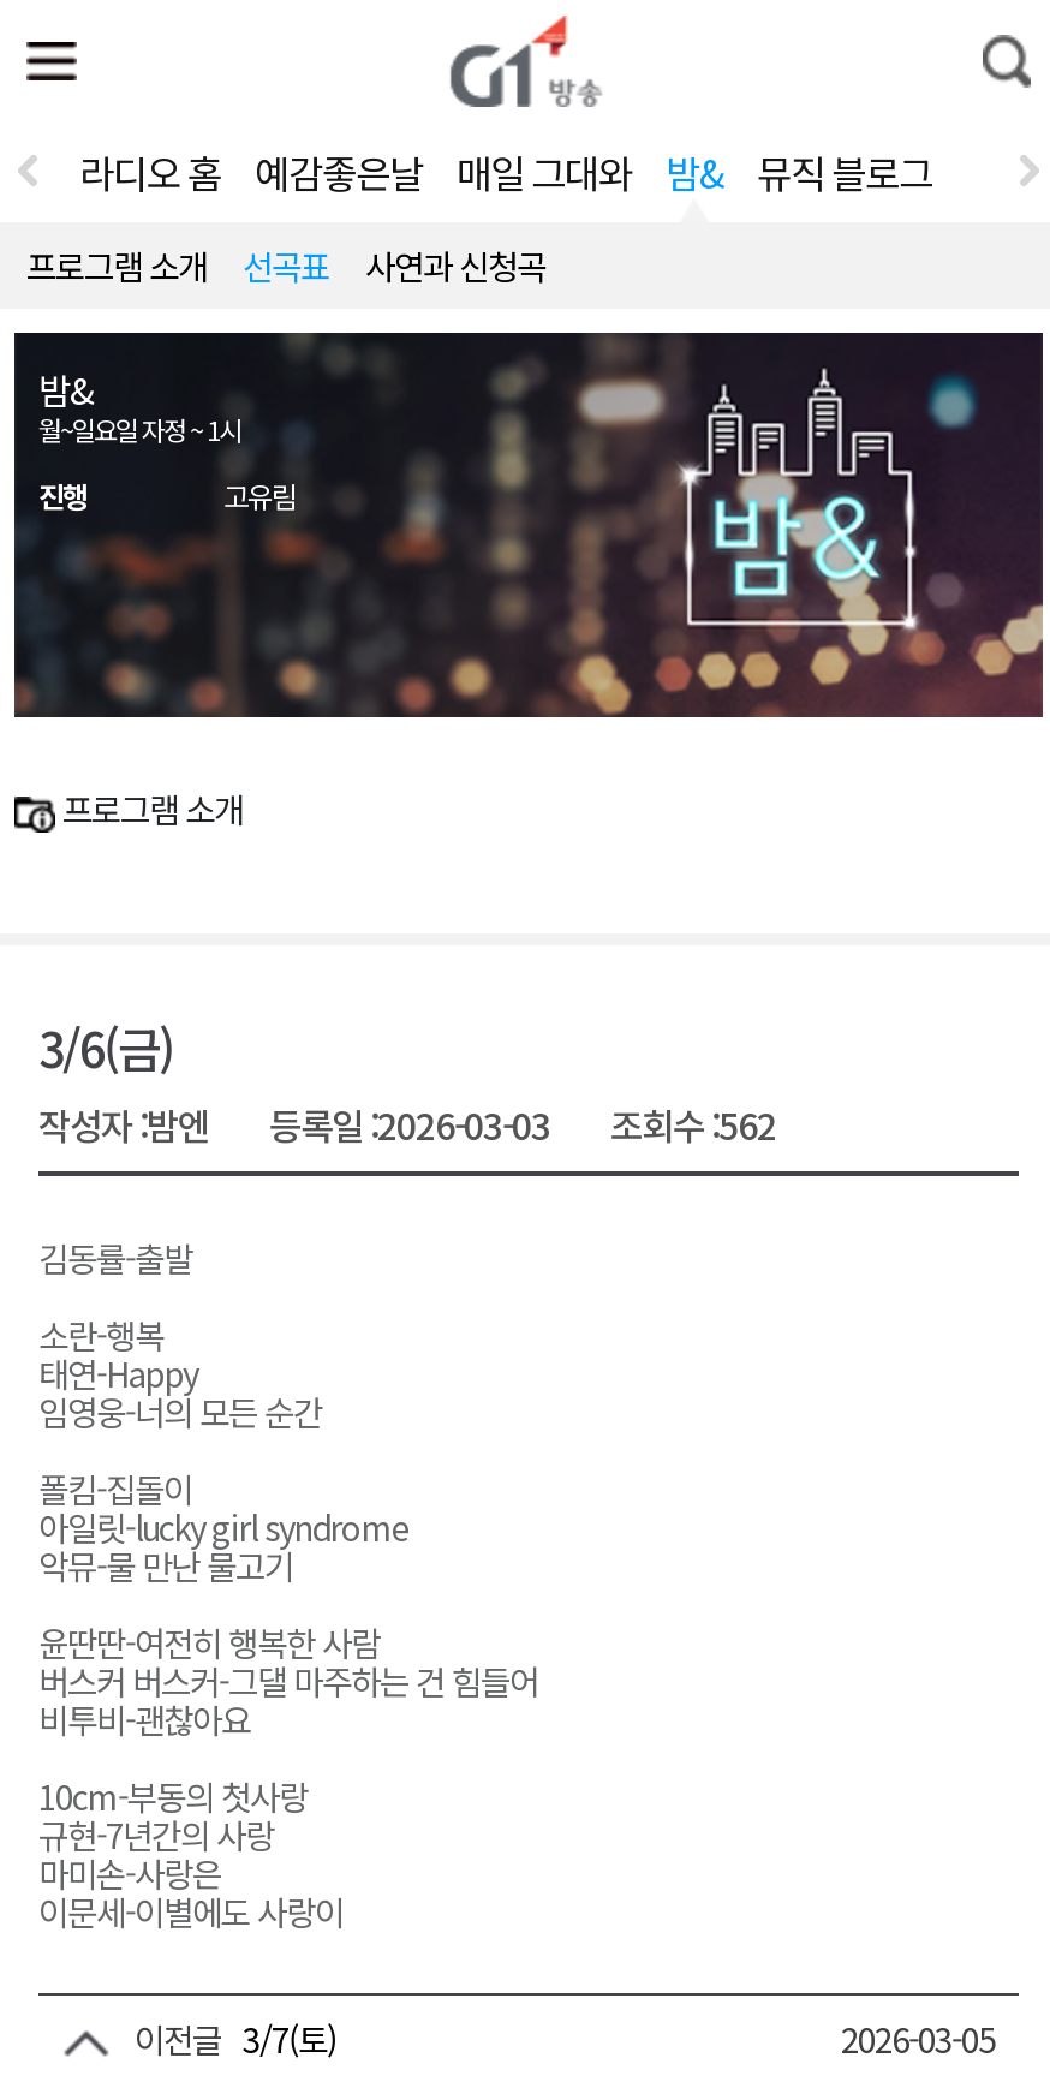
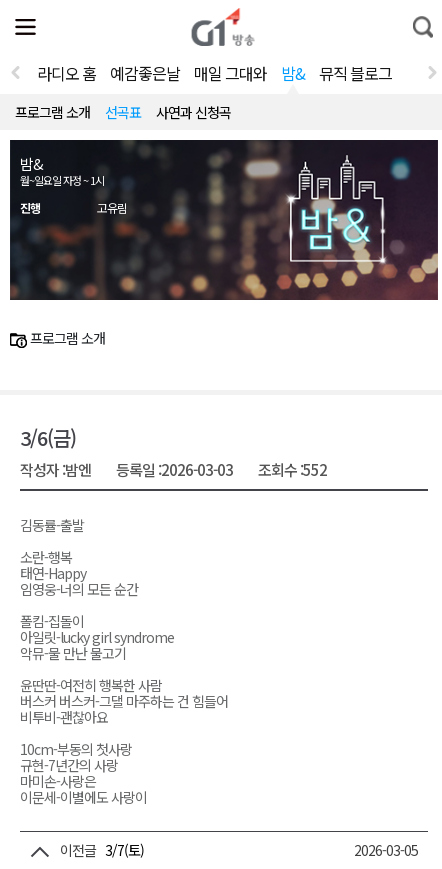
- 작성자 : 밤엔 등록일 : 2026-03-03 조회수 : 562
+ 작성자 : 밤엔 등록일 : 2026-03-03 조회수 : 552
